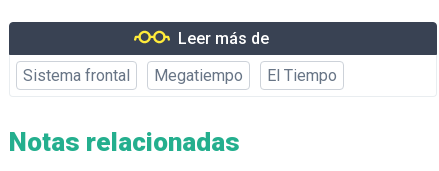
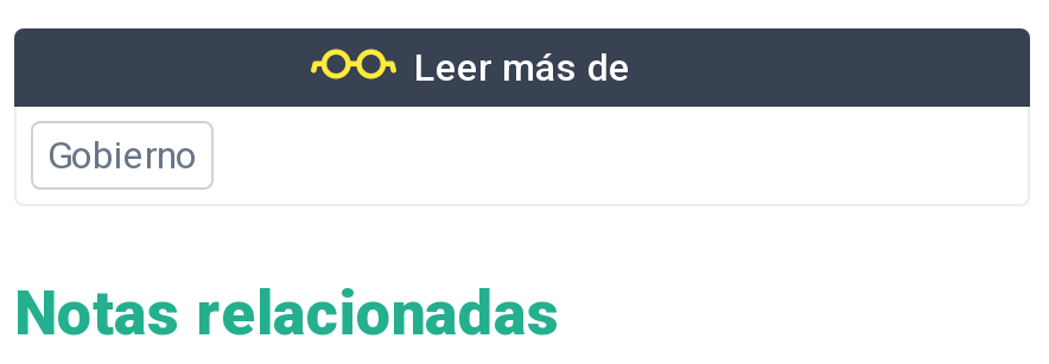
- Sistema frontal
- Megatiempo
- El Tiempo
+ Gobierno
